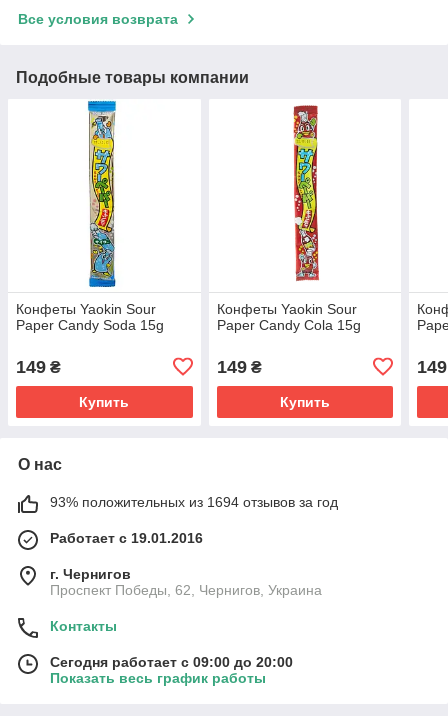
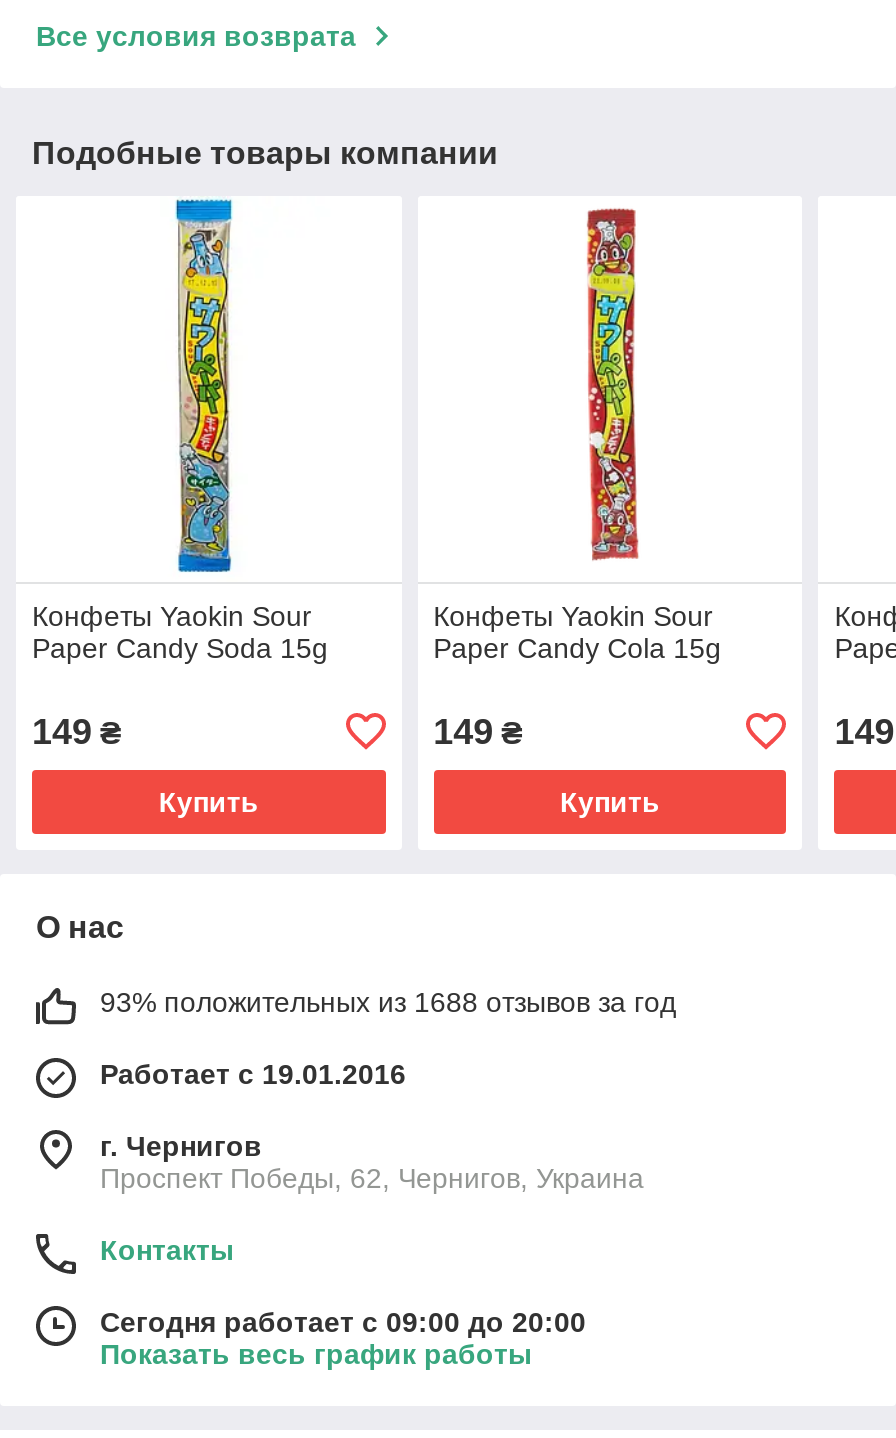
- 93% положительных из 1694 отзывов за год
+ 93% положительных из 1688 отзывов за год
